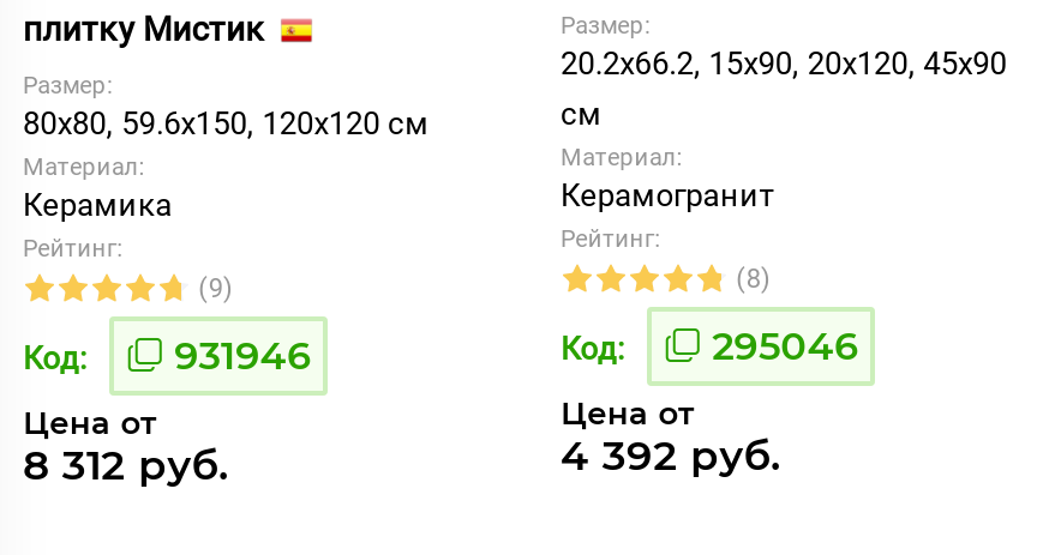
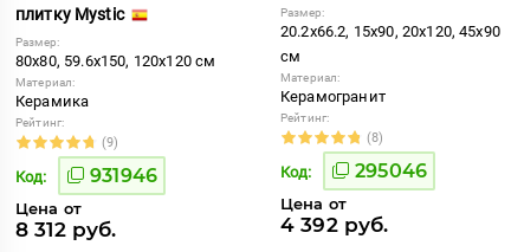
- плитку Мистик
+ плитку Mystic
